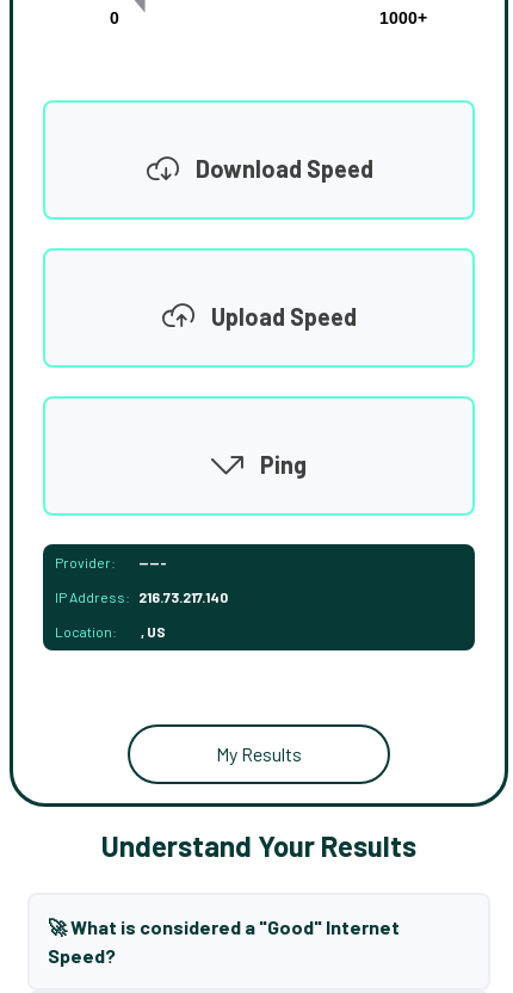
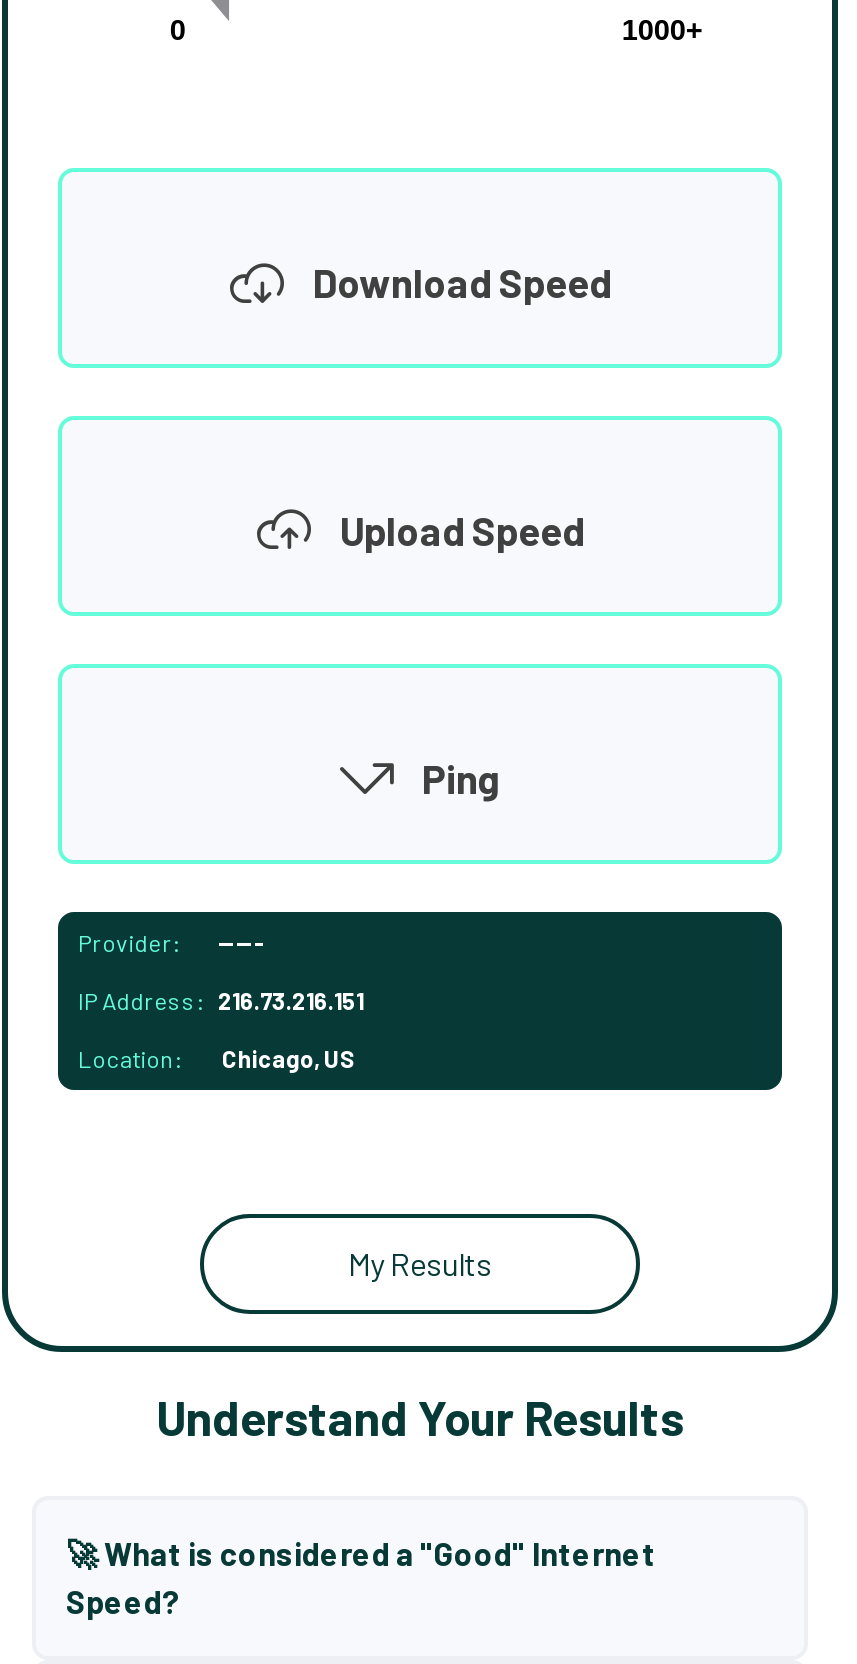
- IP Address: 216.73.217.140
+ IP Address: 216.73.216.151

- , US
+ Chicago, US
